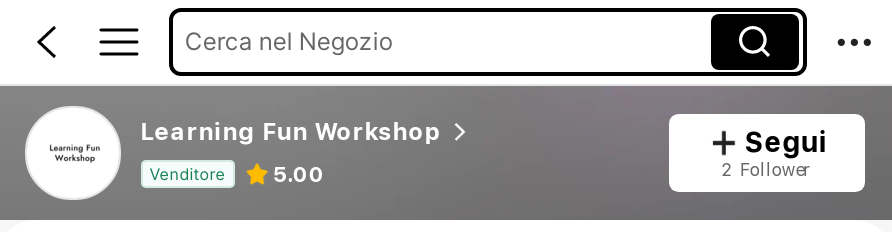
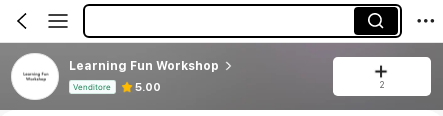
- Cerca nel Negozio

- Segui
- 2 Follower
+ 2
